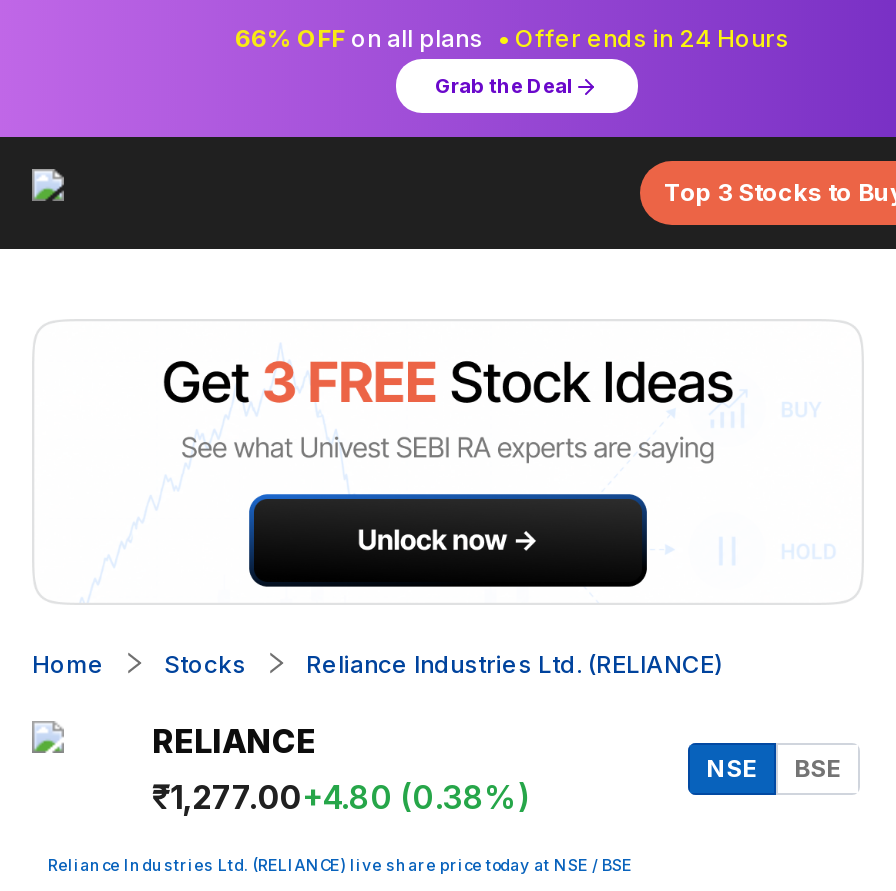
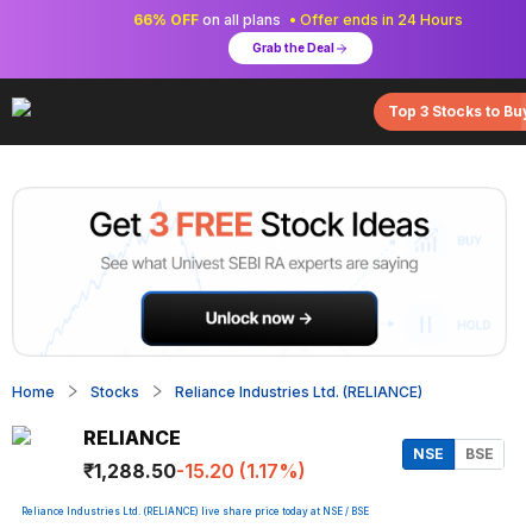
- ₹1,277.00+4.80 (0.38%)
+ ₹1,288.50-15.20 (1.17%)
